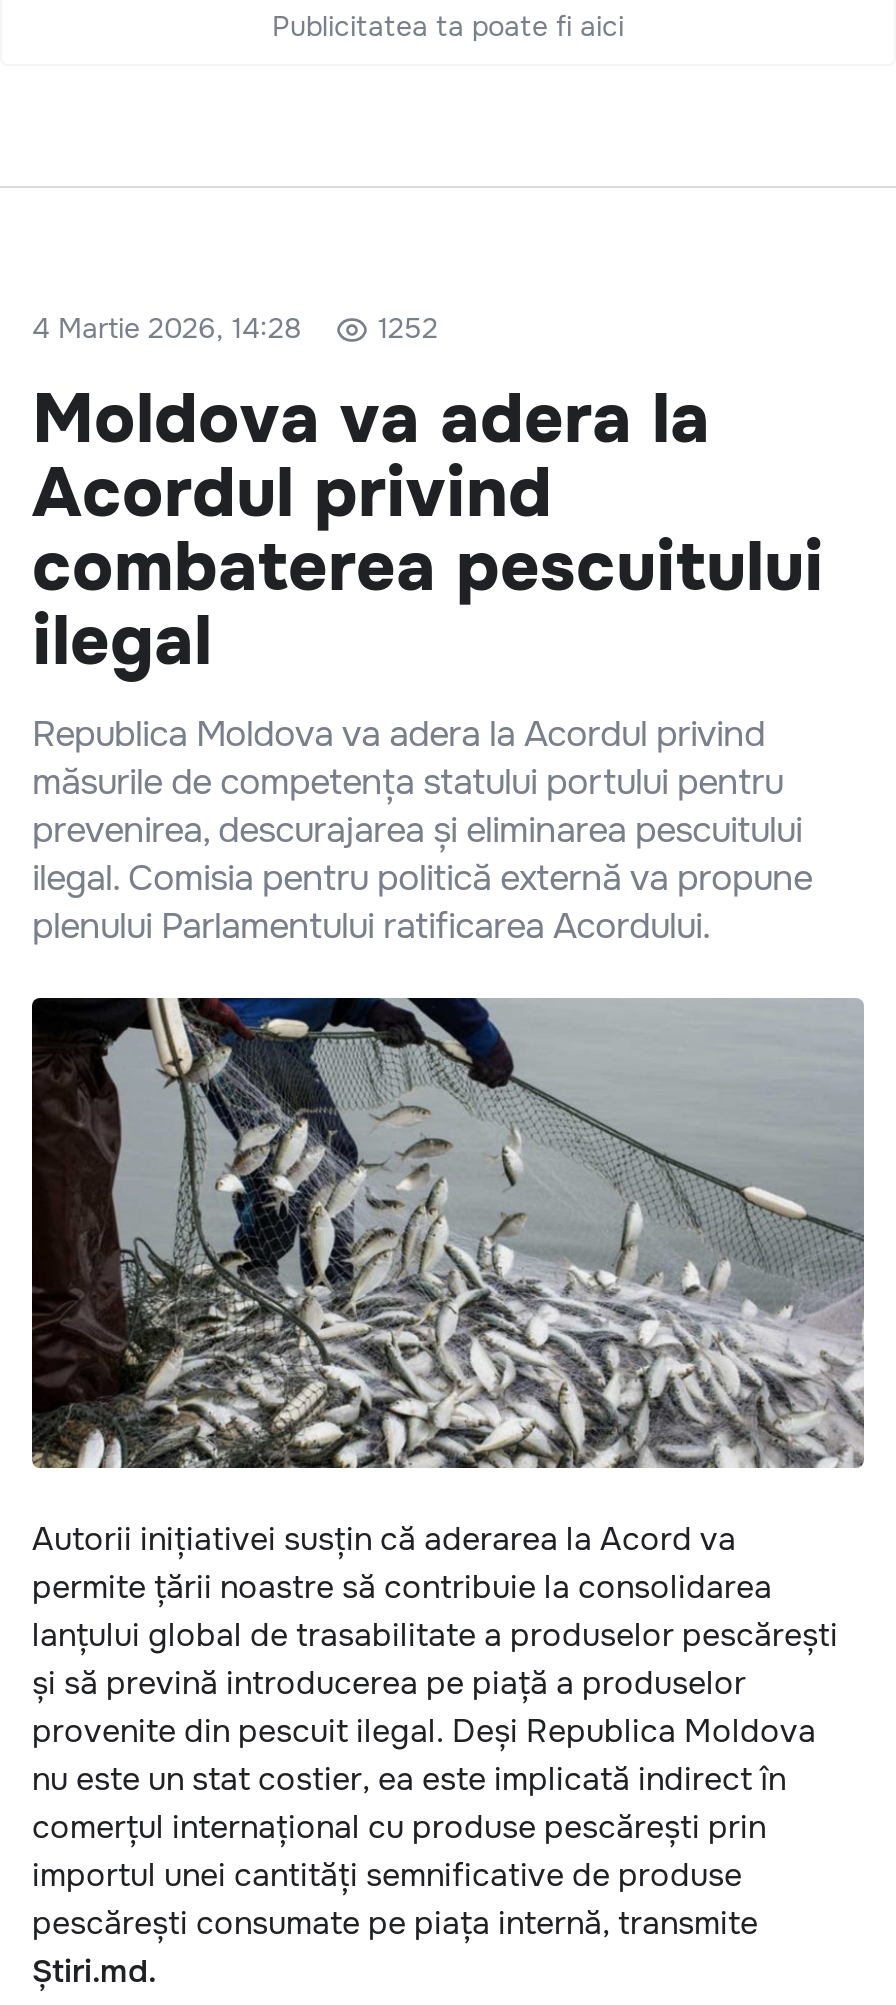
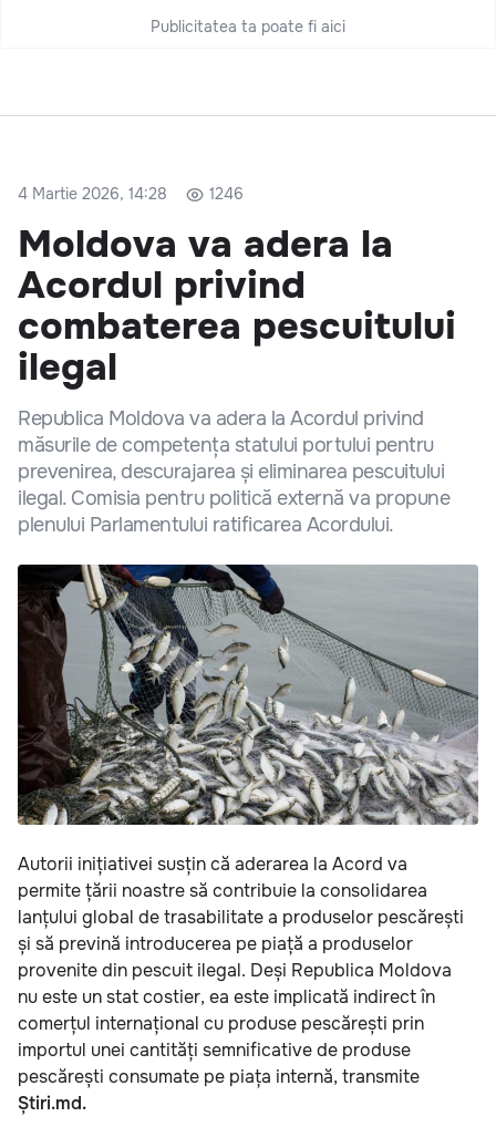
- 1252
+ 1246
